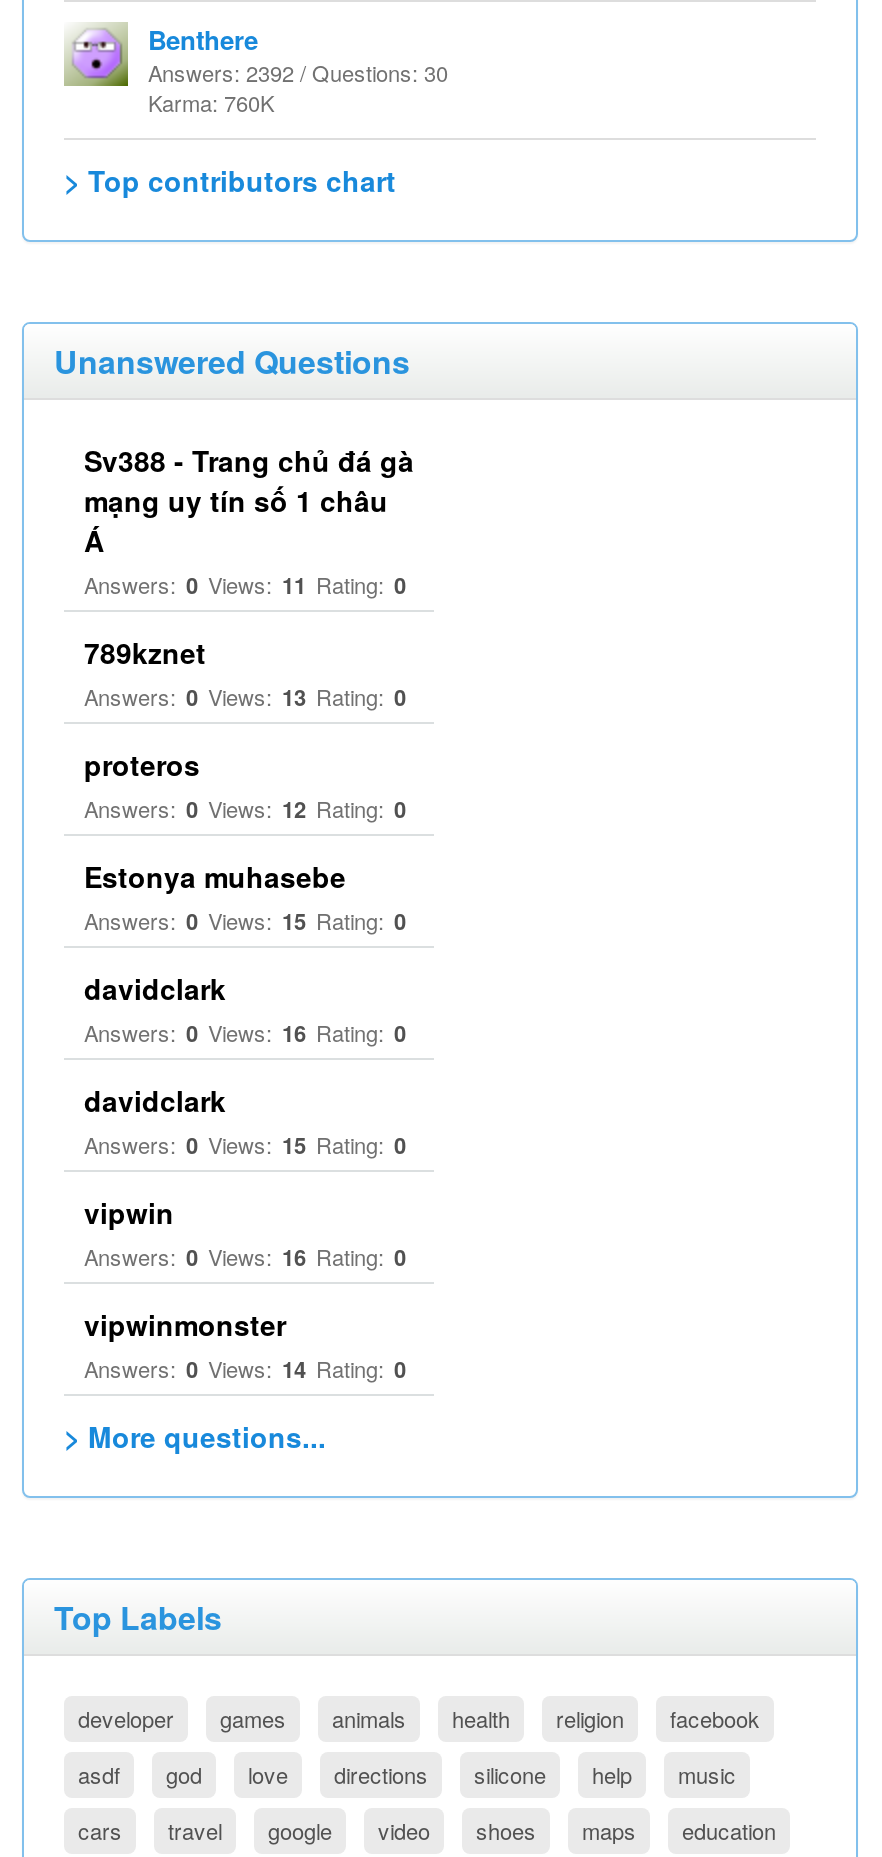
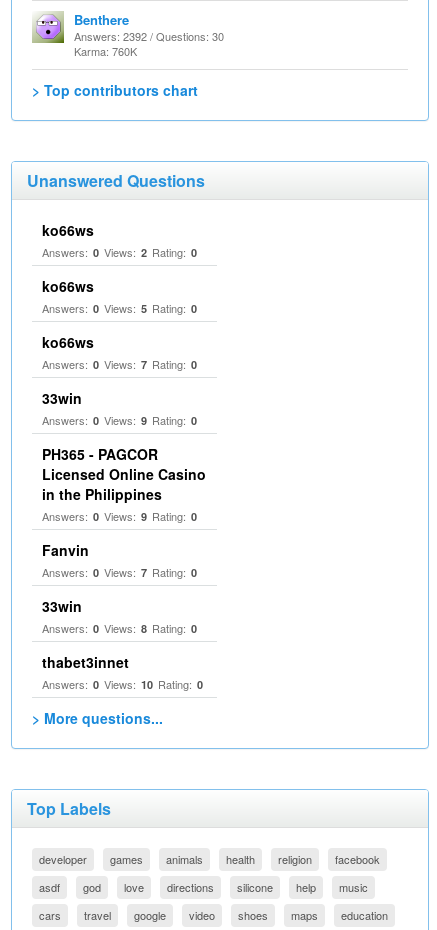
- Sv388 - Trang chủ đá gà
- mạng uy tín số 1 châu
- Á
- Answers: 0 Views: 11 Rating: 0
+ ko66ws
+ Answers: 0 Views: 2 Rating: 0

- 789kznet
- Answers: 0 Views: 13 Rating: 0
+ ko66ws
+ Answers: 0 Views: 5 Rating: 0

- proteros
- Answers: 0 Views: 12 Rating: 0
+ ko66ws
+ Answers: 0 Views: 7 Rating: 0

- Estonya muhasebe
- Answers: 0 Views: 15 Rating: 0
+ 33win
+ Answers: 0 Views: 9 Rating: 0

- davidclark
- Answers: 0 Views: 16 Rating: 0
+ PH365 - PAGCOR
+ Licensed Online Casino
+ in the Philippines
+ Answers: 0 Views: 9 Rating: 0

- davidclark
- Answers: 0 Views: 15 Rating: 0
+ Fanvin
+ Answers: 0 Views: 7 Rating: 0

- vipwin
- Answers: 0 Views: 16 Rating: 0
+ 33win
+ Answers: 0 Views: 8 Rating: 0

- vipwinmonster
- Answers: 0 Views: 14 Rating: 0
+ thabet3innet
+ Answers: 0 Views: 10 Rating: 0
